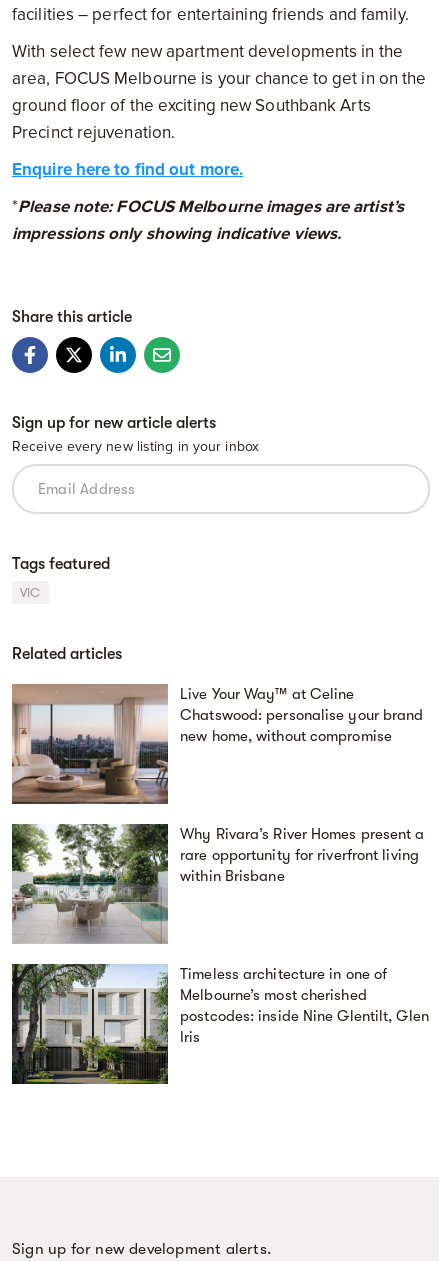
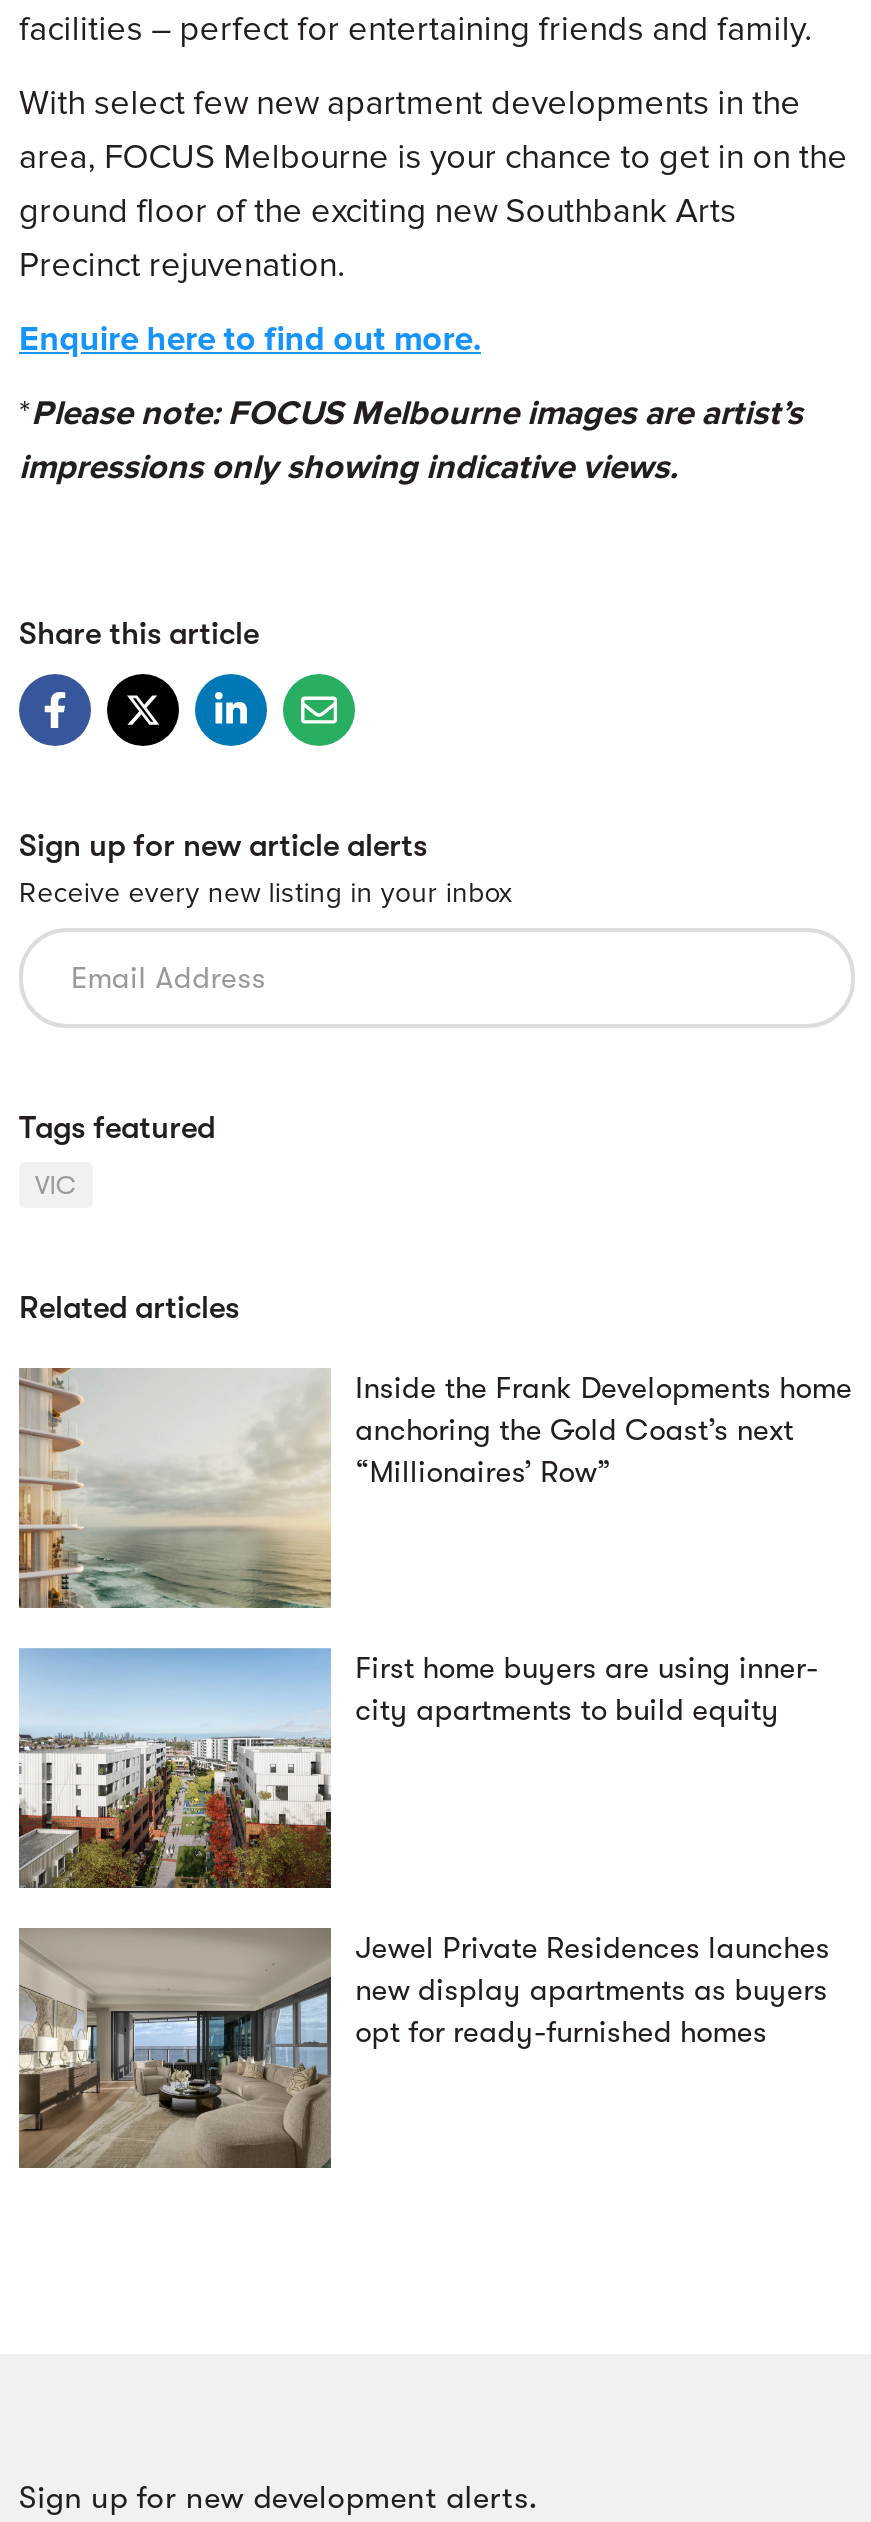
- [image]
- Live Your Way™ at Celine
- Chatswood: personalise your brand
- new home, without compromise
+ [image]
+ Inside the Frank Developments home
+ anchoring the Gold Coast’s next
+ “Millionaires’ Row”

- [image]
- Why Rivara’s River Homes present a
- rare opportunity for riverfront living
- within Brisbane
+ [image]
+ First home buyers are using inner-
+ city apartments to build equity

- [image]
- Timeless architecture in one of
- Melbourne’s most cherished
- postcodes: inside Nine Glentilt, Glen
- Iris
+ [image]
+ Jewel Private Residences launches
+ new display apartments as buyers
+ opt for ready-furnished homes
